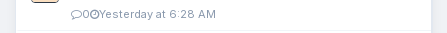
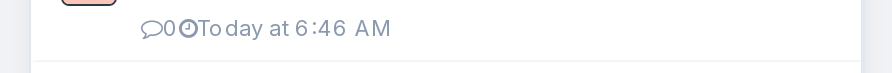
- Yesterday at 6:28 AM
+ Today at 6:46 AM
